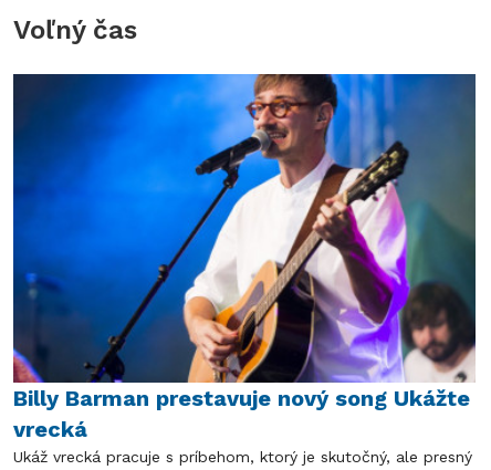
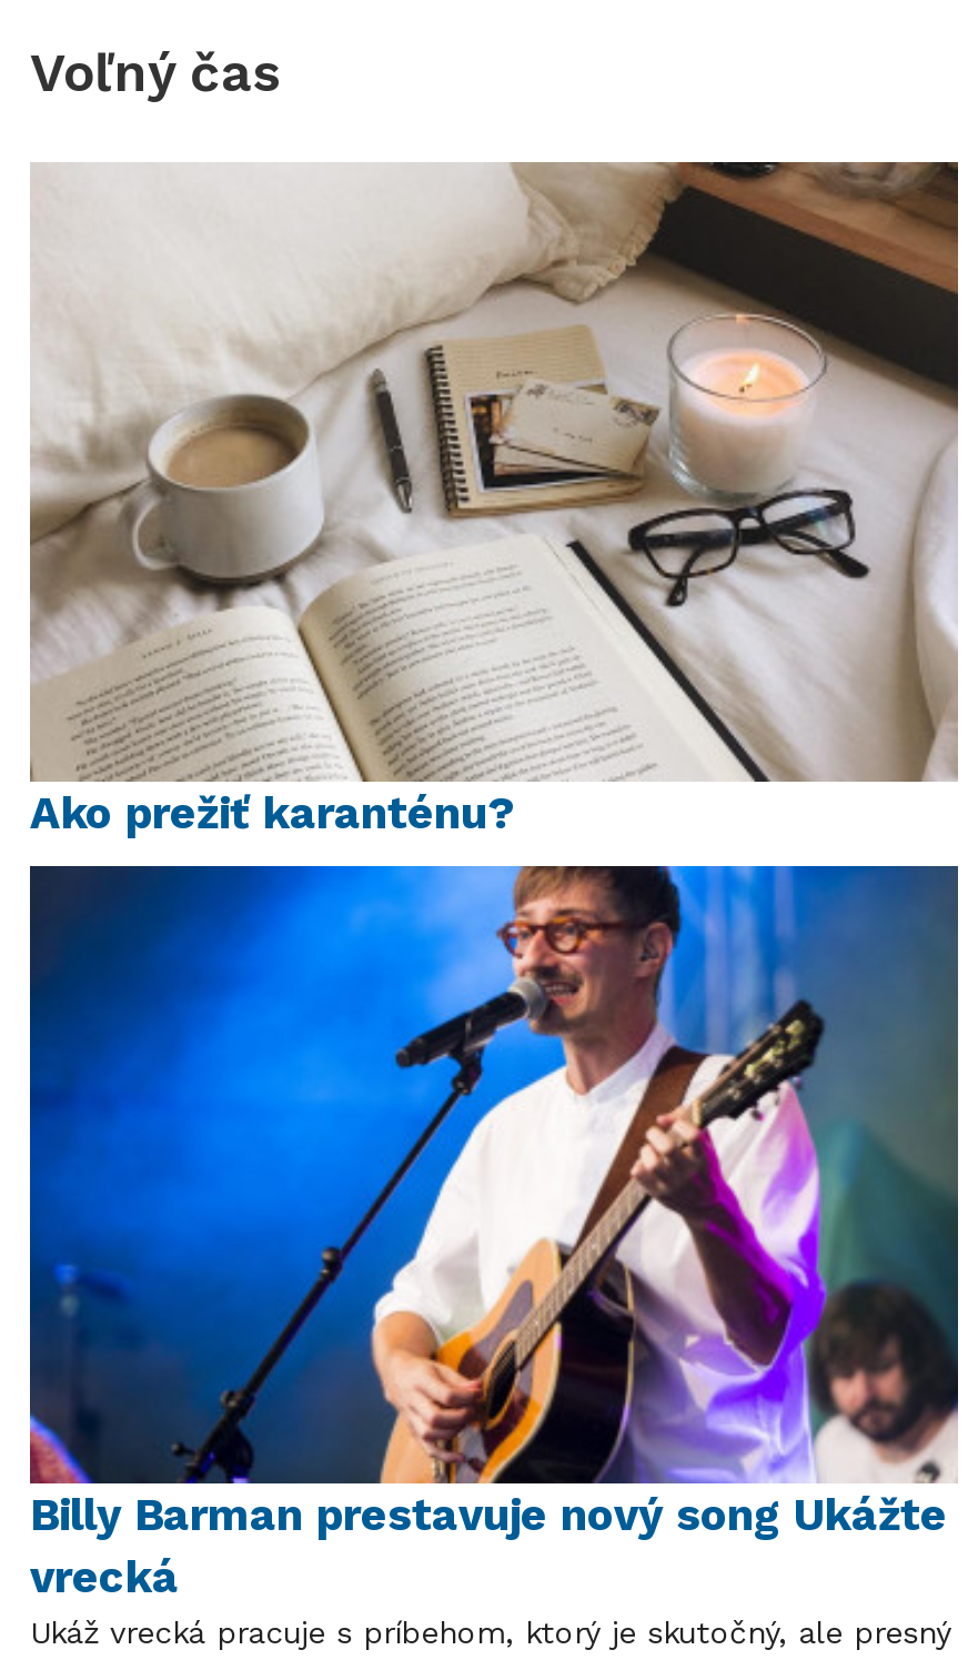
+ [image]
+ Ako prežiť karanténu?
